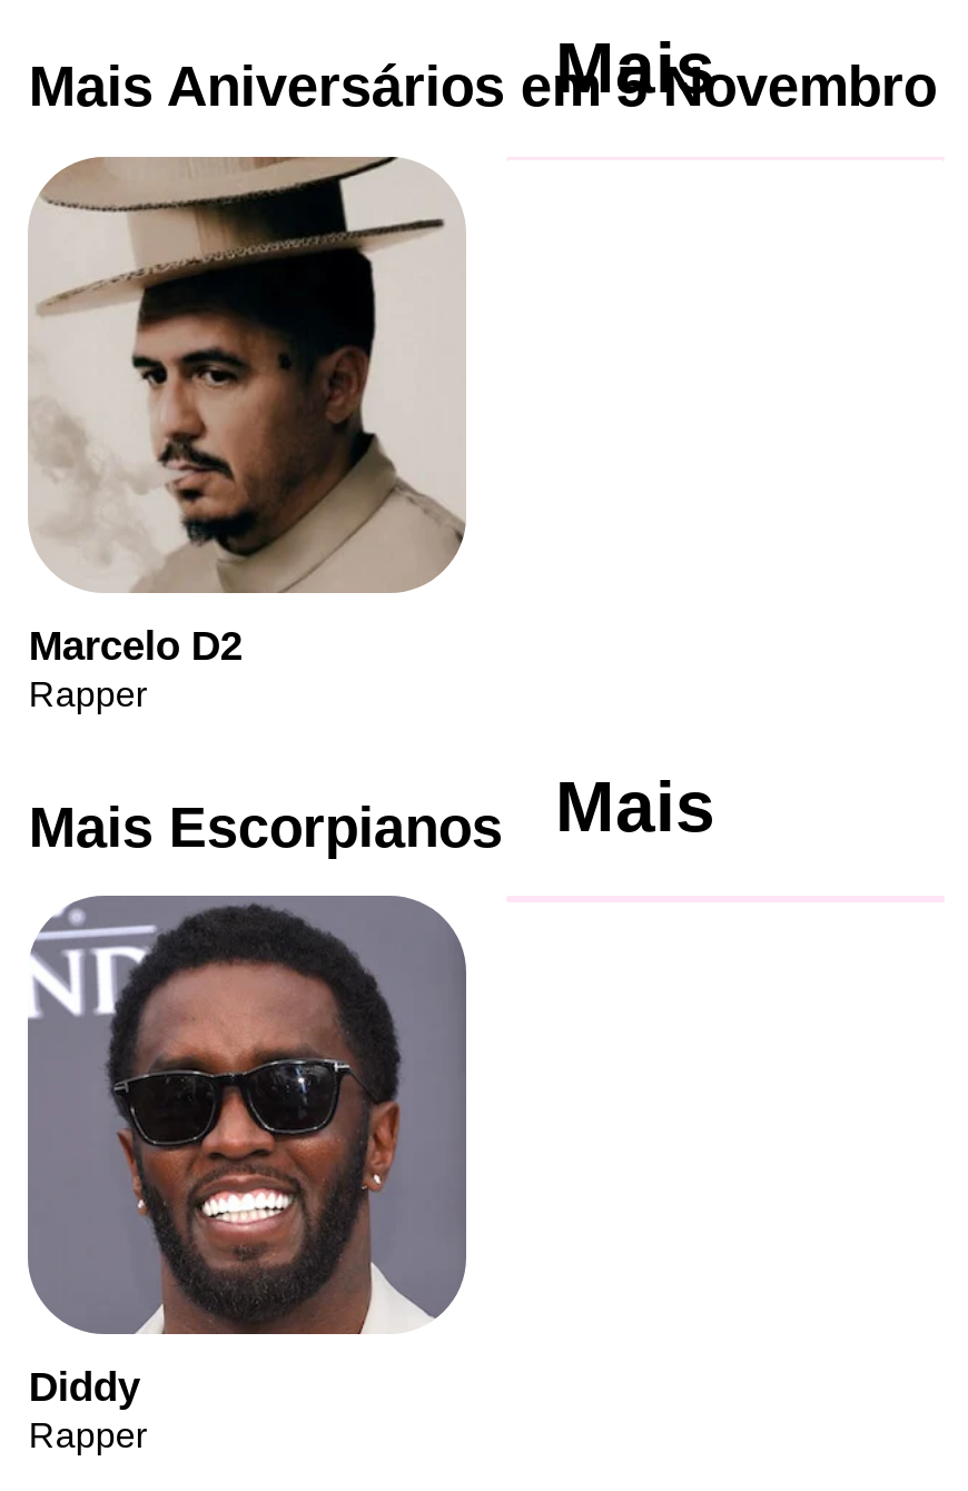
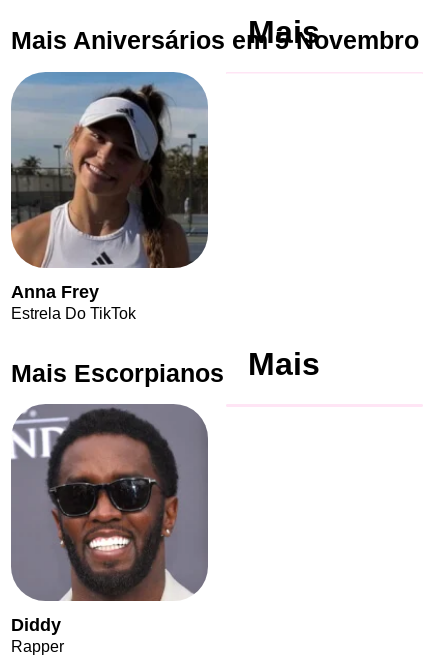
- [image]
- Marcelo D2
- Rapper
+ [image]
+ Anna Frey
+ Estrela Do TikTok
